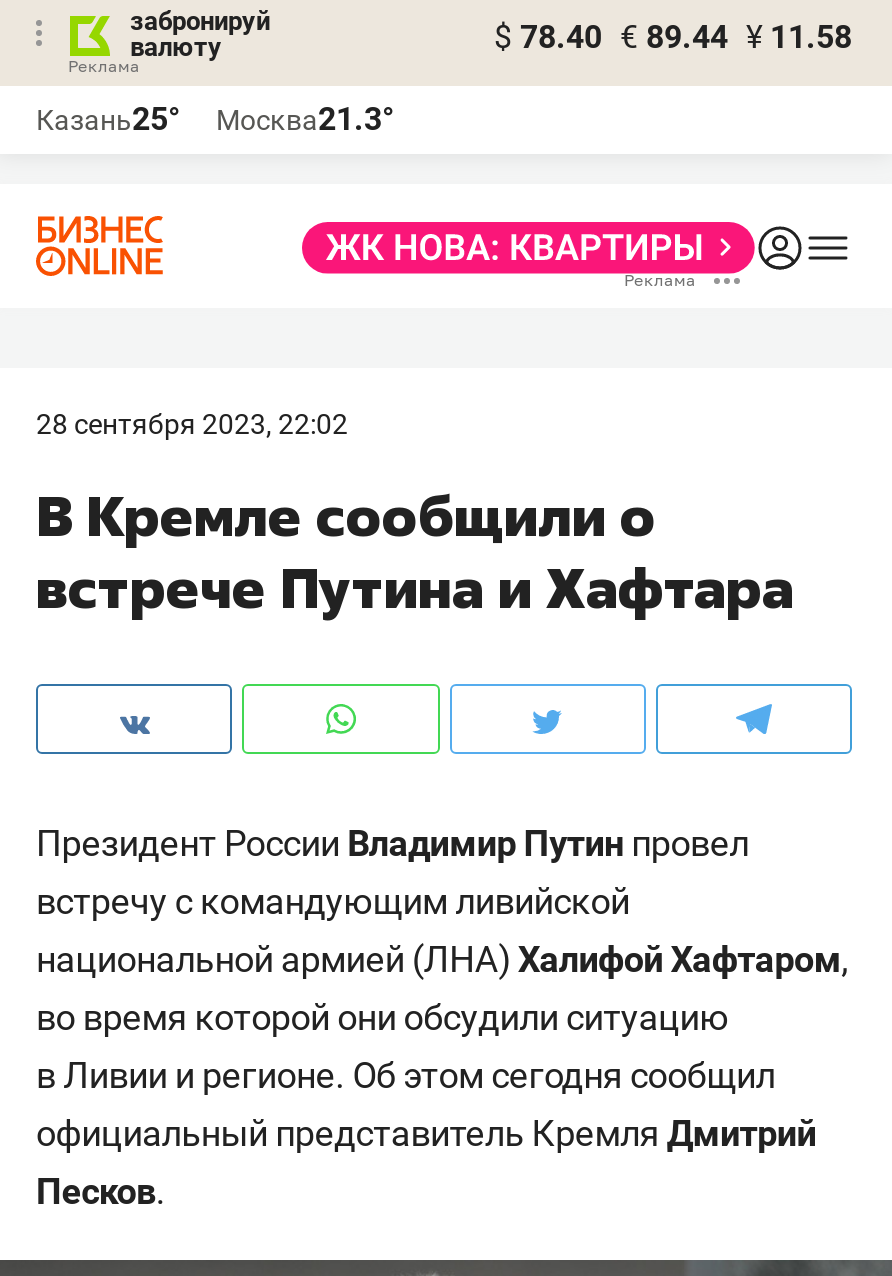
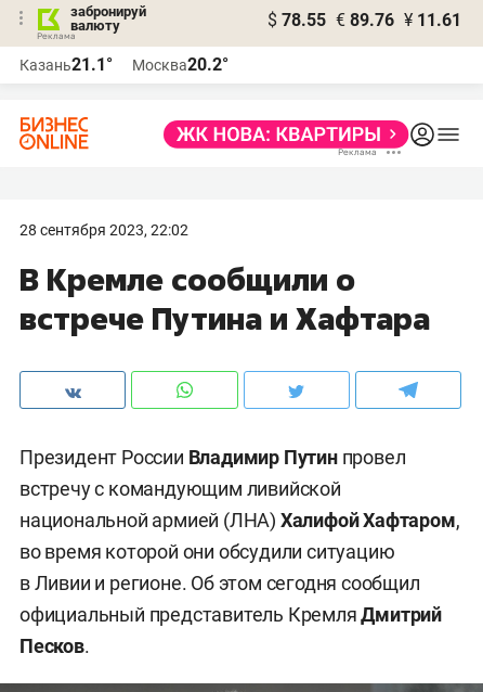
- $ 78.40 € 89.44 ¥ 11.58
+ $ 78.55 € 89.76 ¥ 11.61

- Казань25°
+ Казань21.1°

- Москва21.3°
+ Москва20.2°
